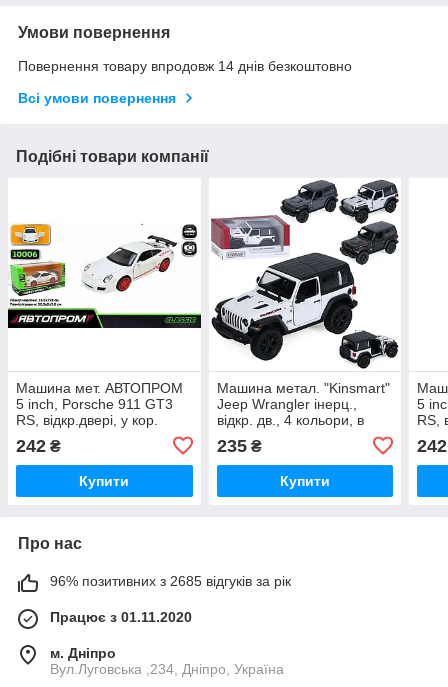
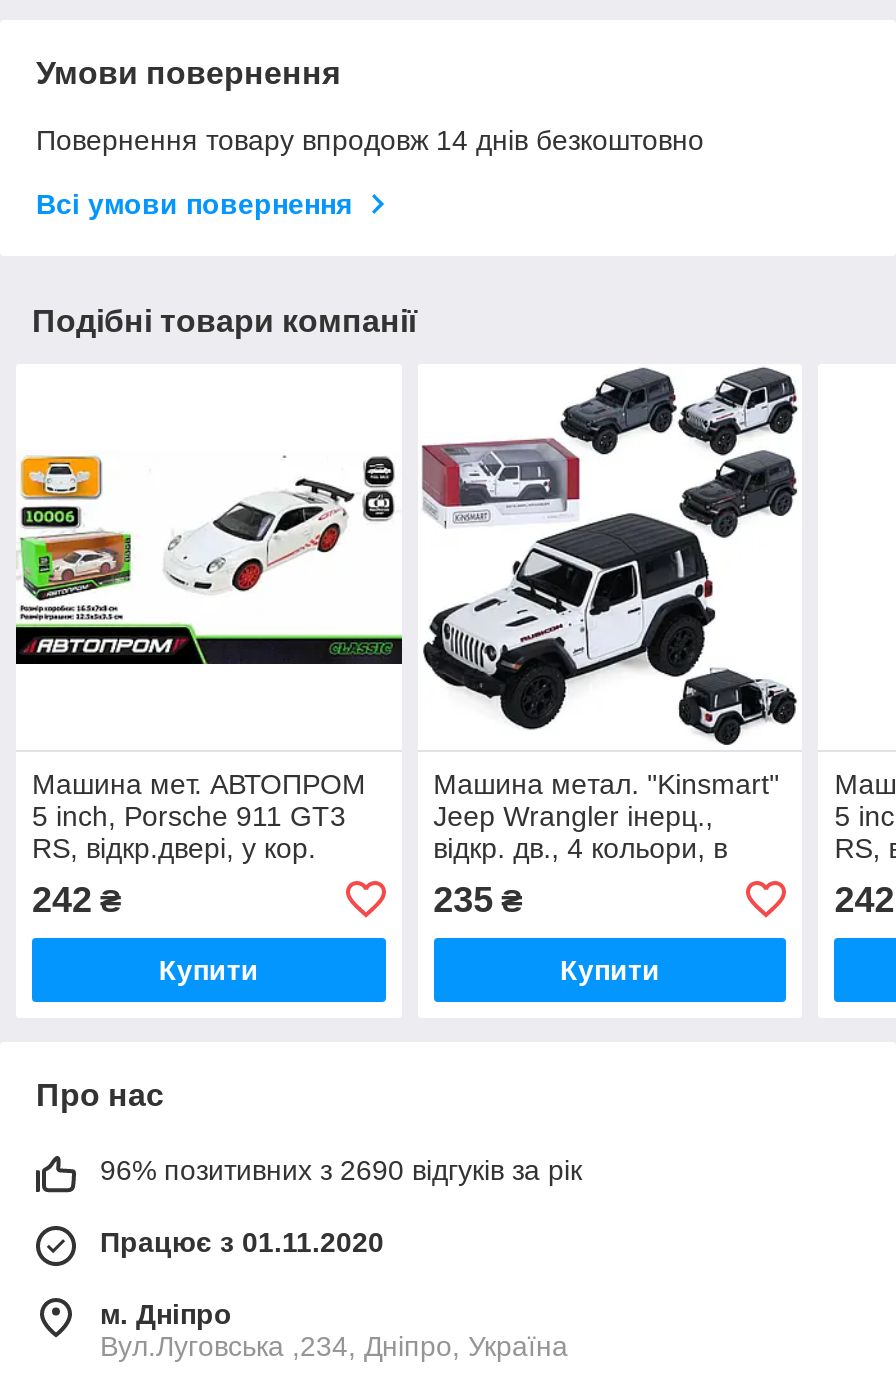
- 96% позитивних з 2685 відгуків за рік
+ 96% позитивних з 2690 відгуків за рік
